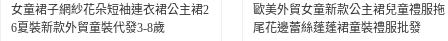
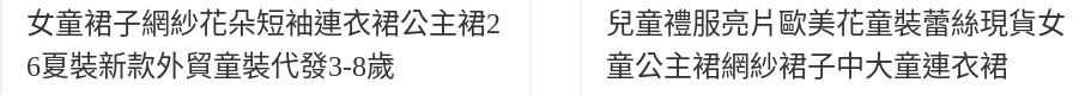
- 歐美外貿女童新款公主裙兒童禮服拖
- 尾花邊蕾絲蓬蓬裙童裝禮服批發
+ 兒童禮服亮片歐美花童裝蕾絲現貨女
+ 童公主裙網紗裙子中大童連衣裙
